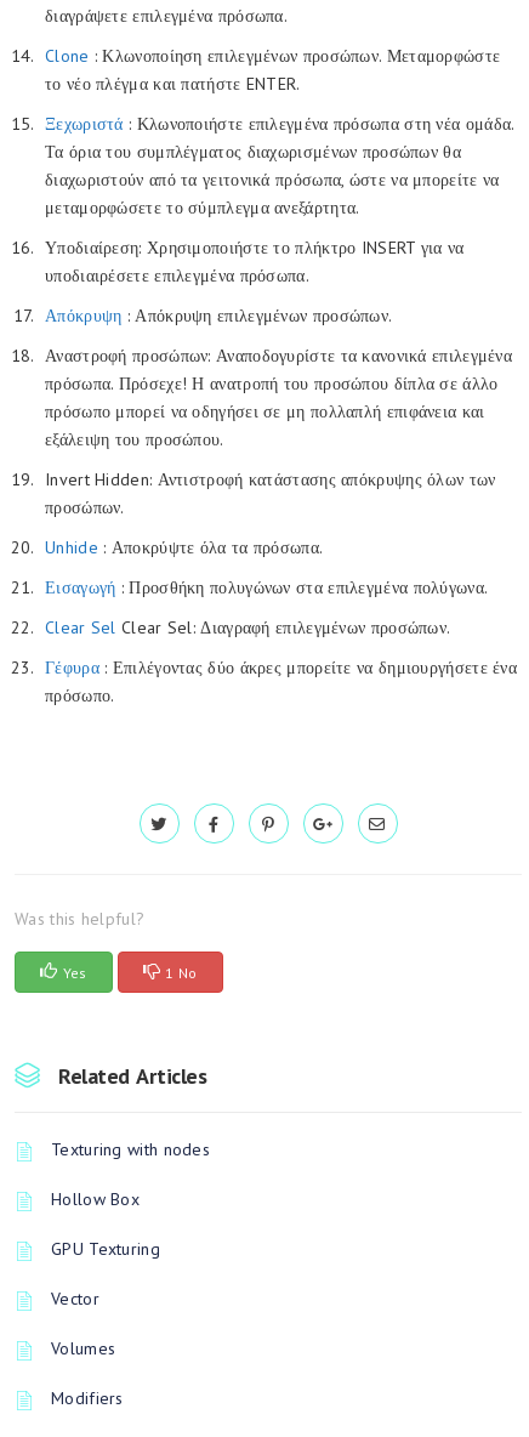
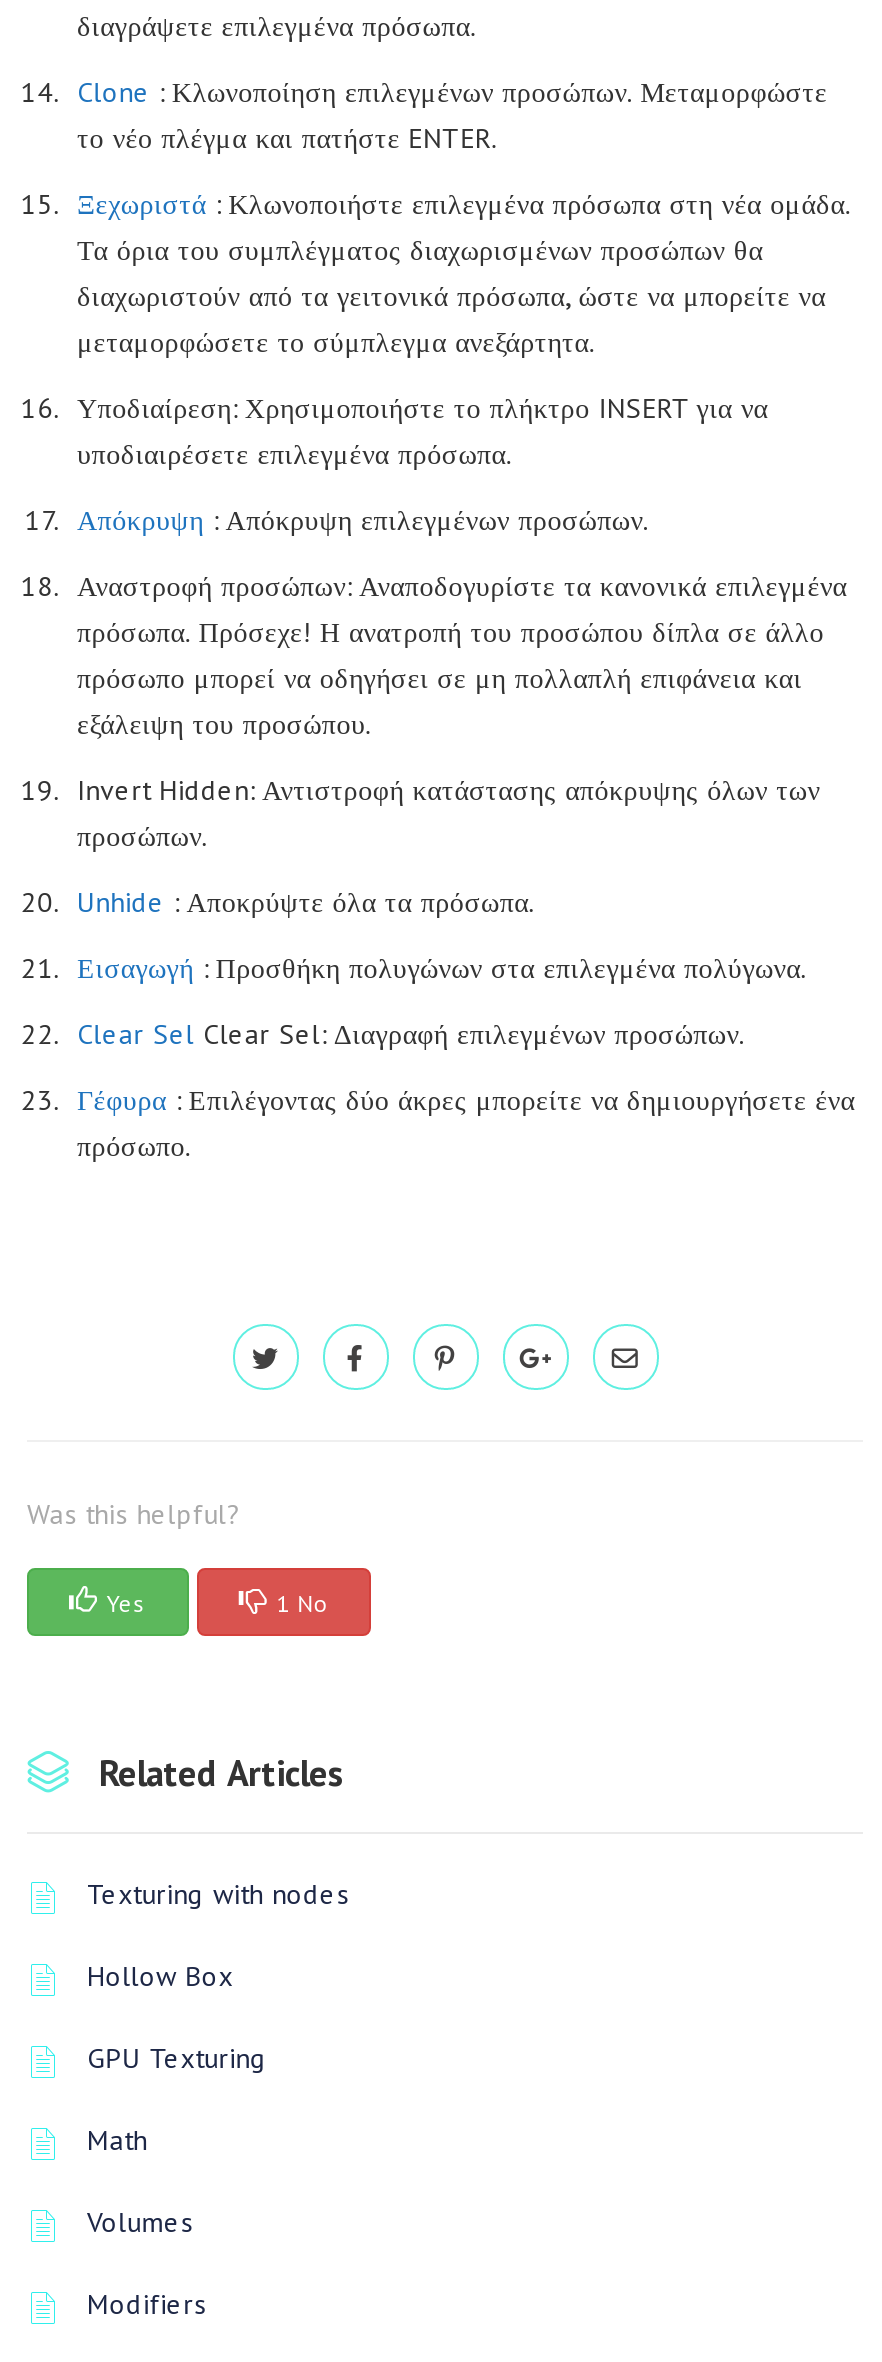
- Vector
+ Math
